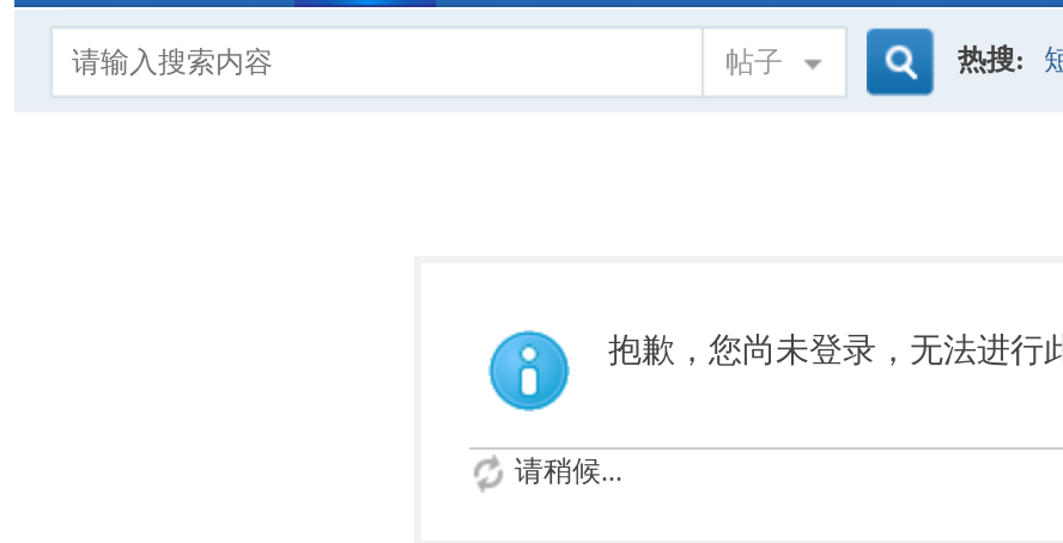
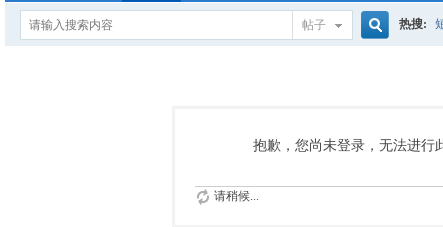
- [image]
